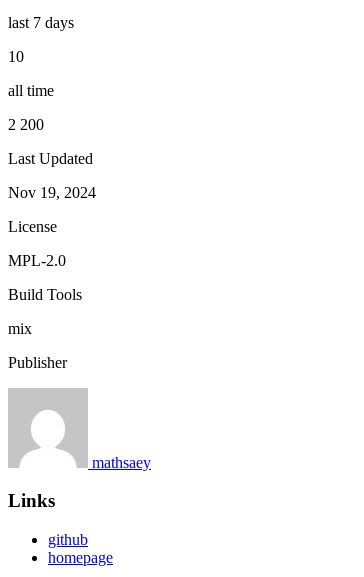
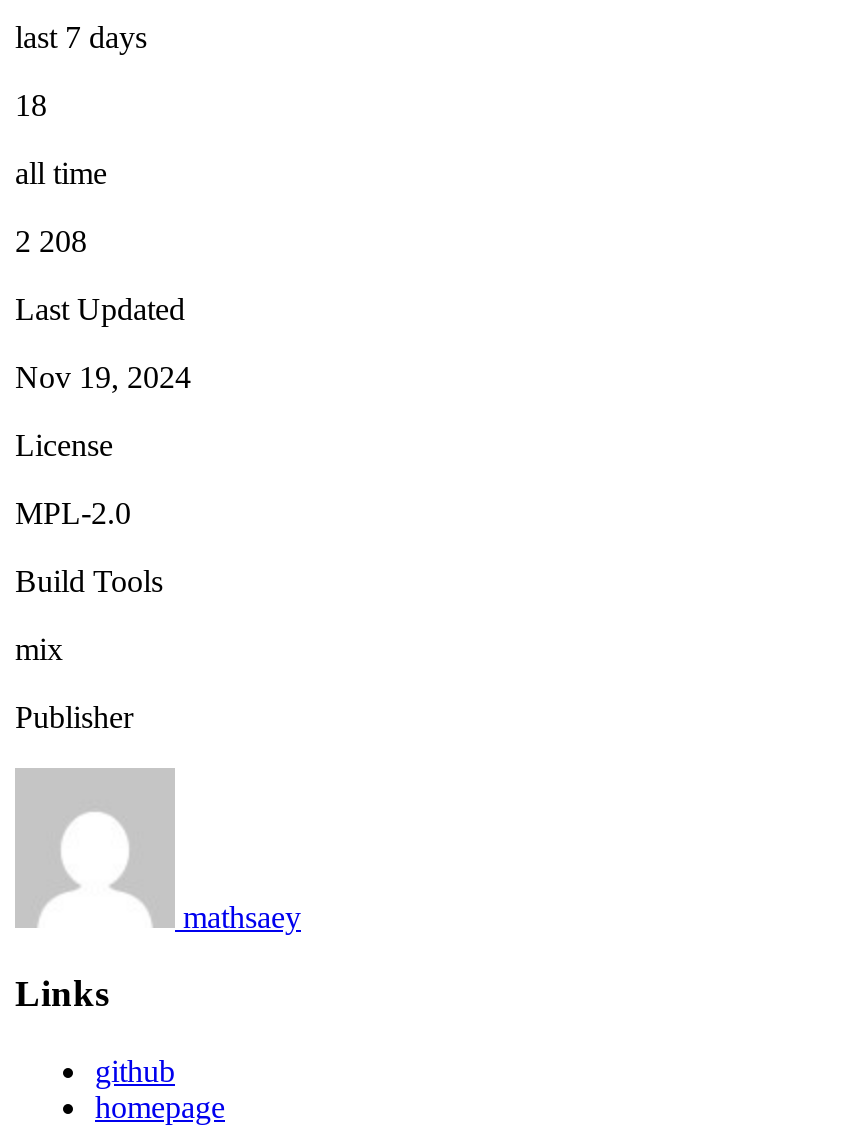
- 10
+ 18

- 2 200
+ 2 208
